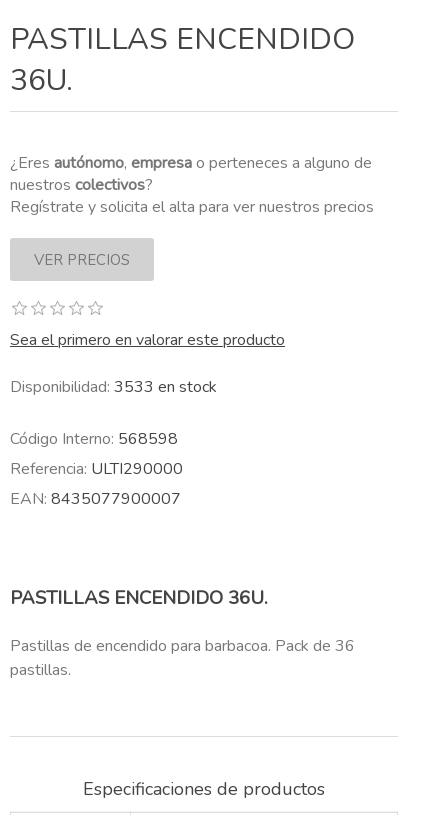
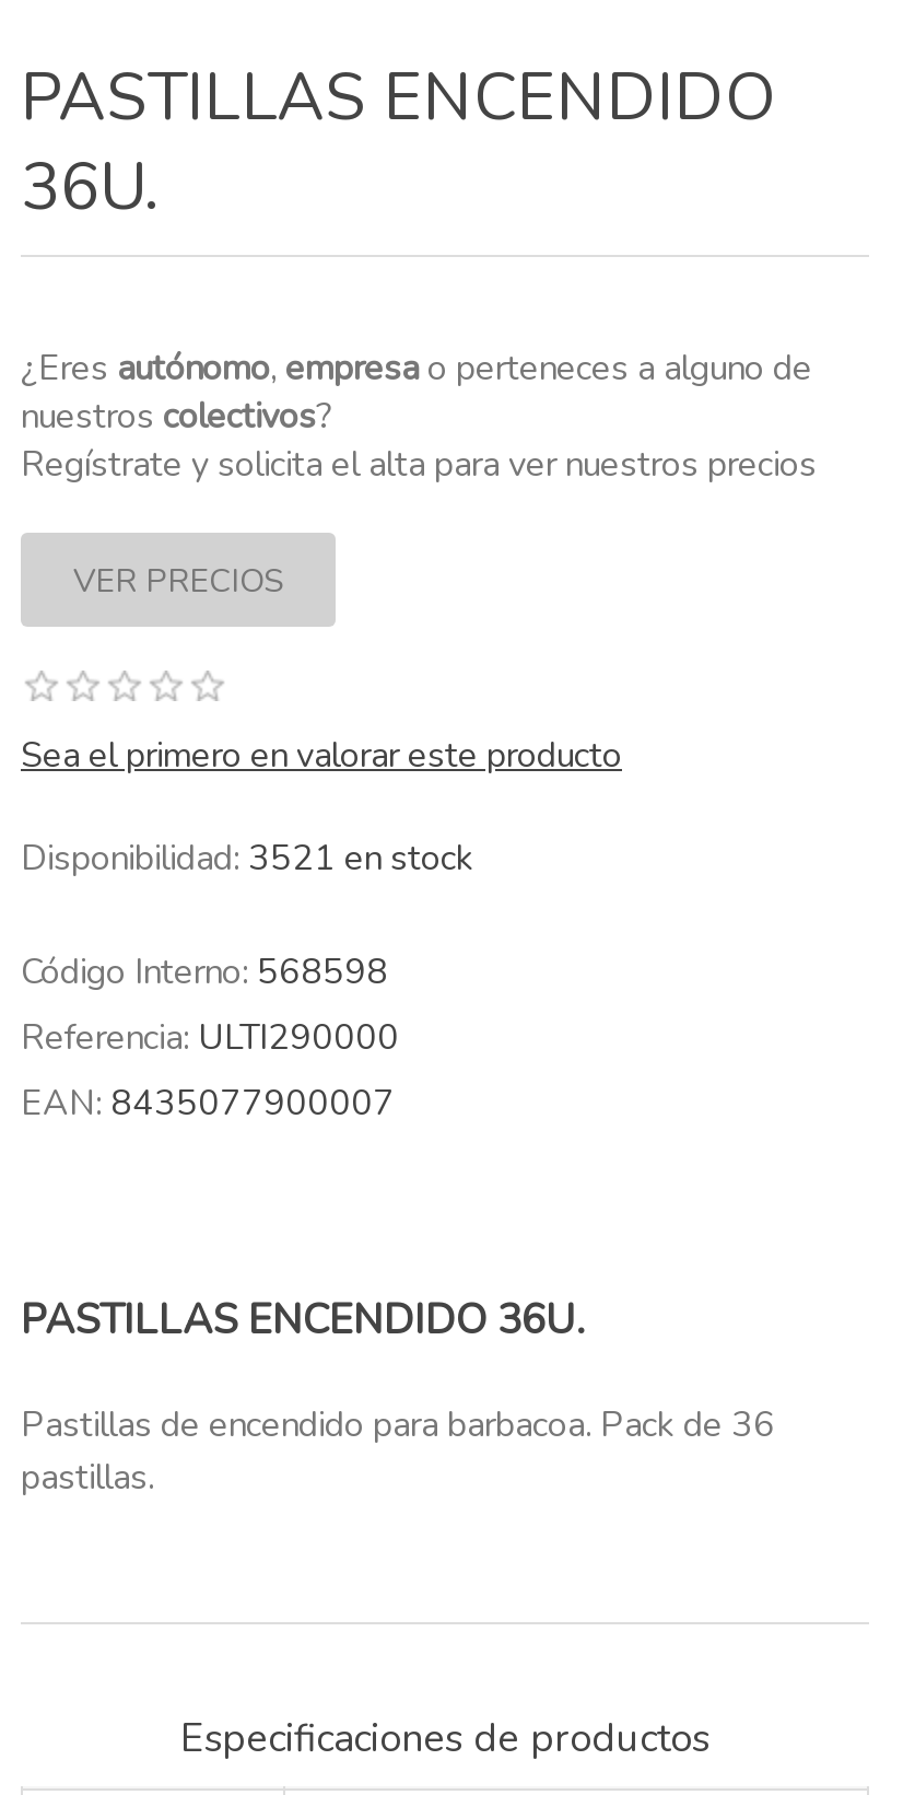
- Disponibilidad: 3533 en stock
+ Disponibilidad: 3521 en stock
